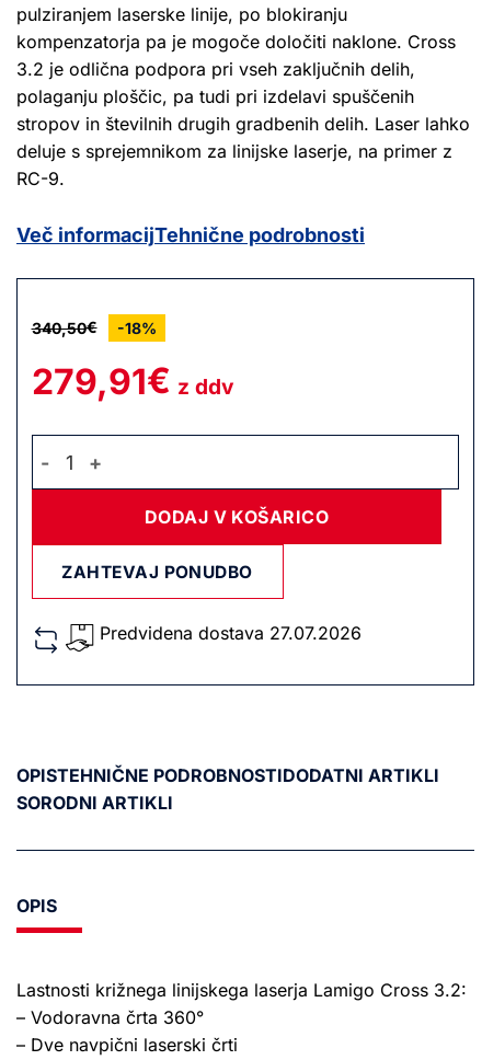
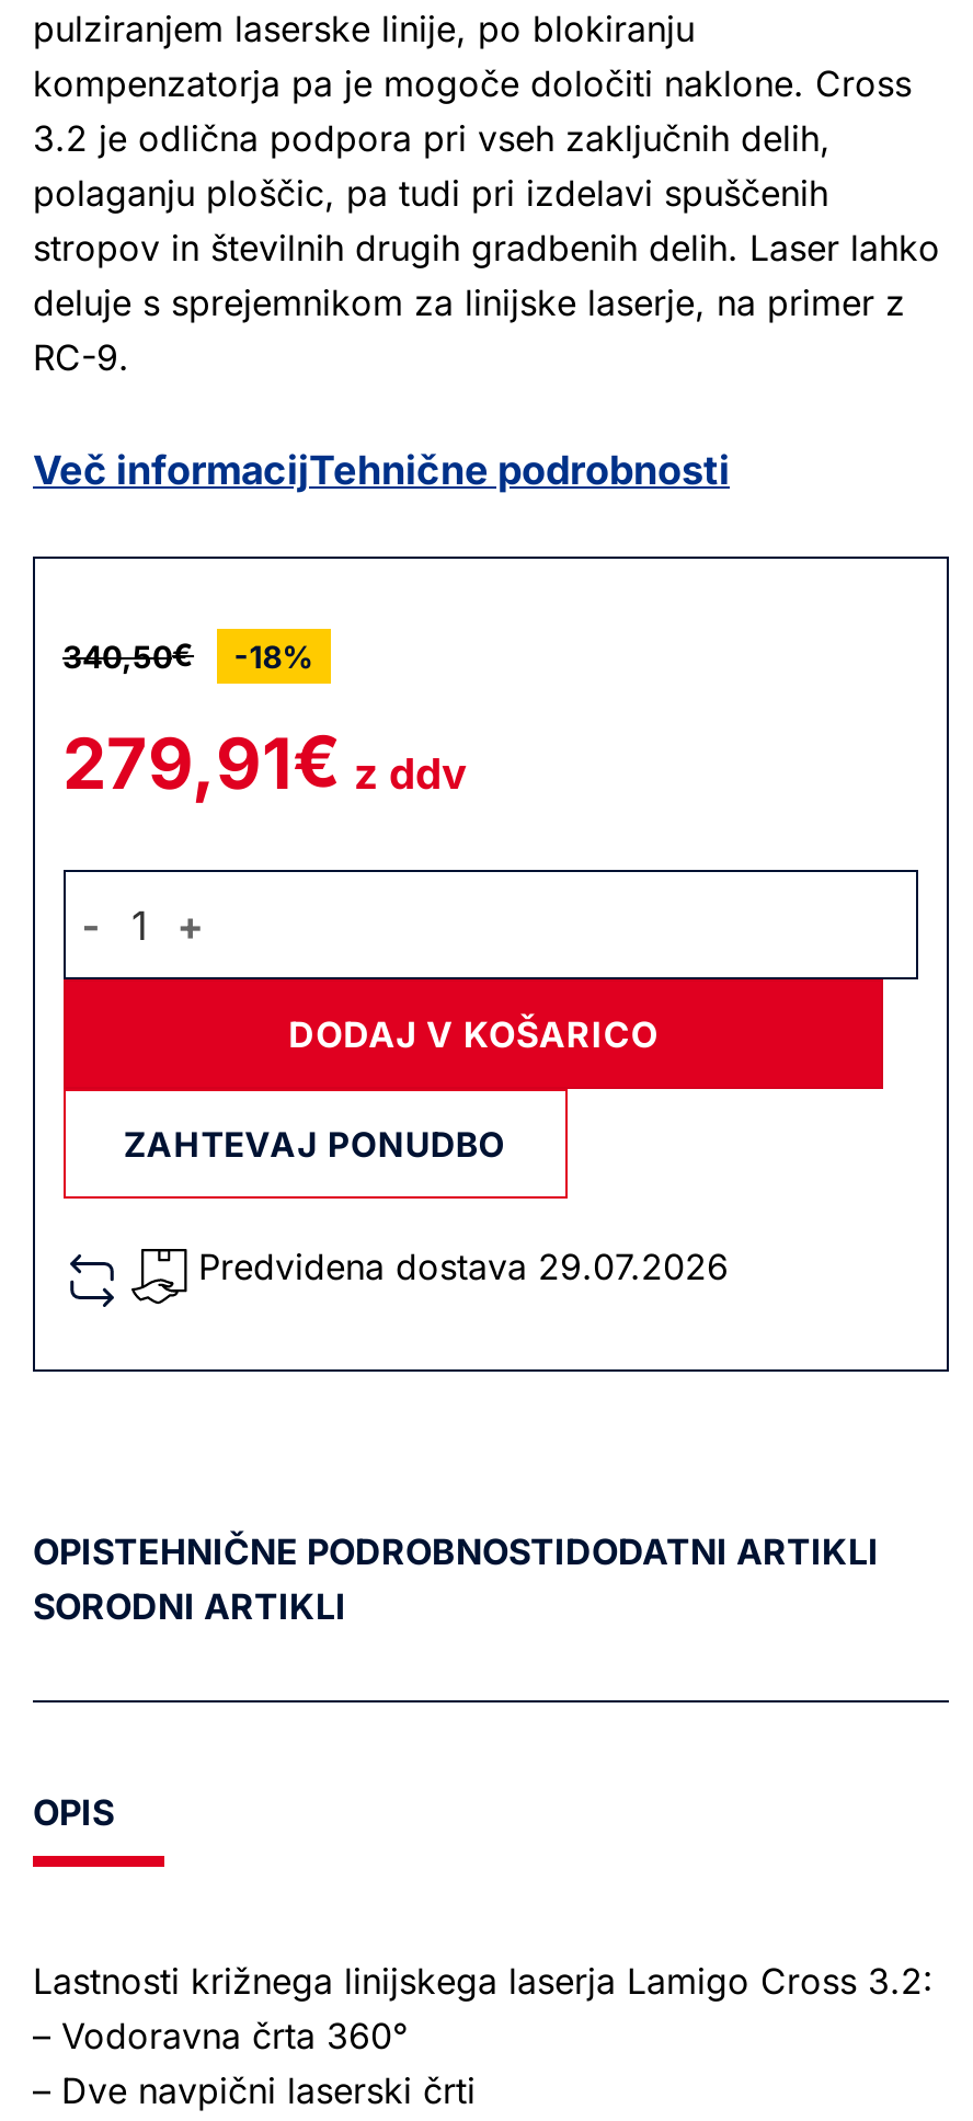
- Predvidena dostava 27.07.2026
+ Predvidena dostava 29.07.2026
